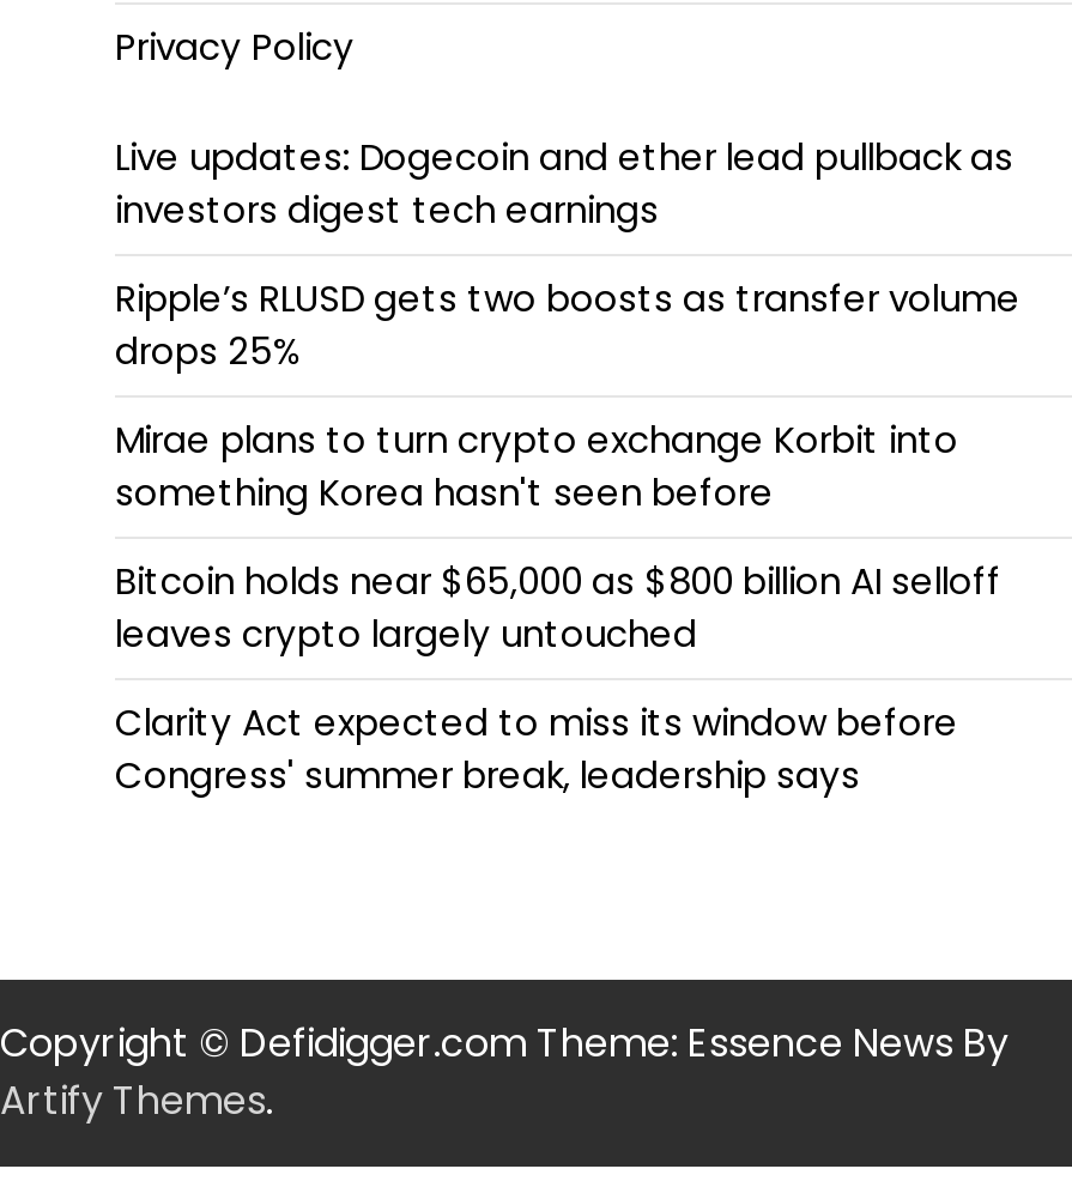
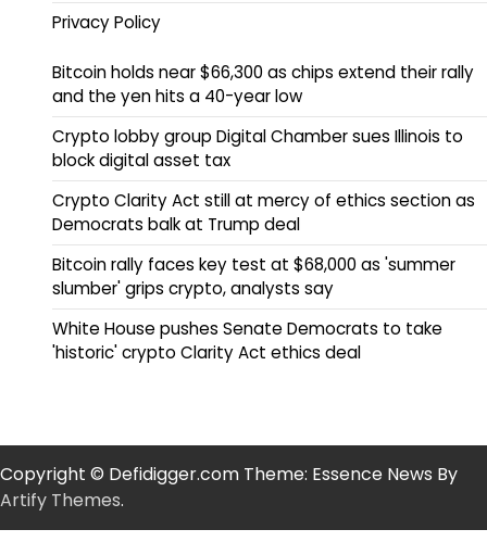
- Live updates: Dogecoin and ether lead pullback as
- investors digest tech earnings
+ Bitcoin holds near $66,300 as chips extend their rally
+ and the yen hits a 40-year low

- Ripple’s RLUSD gets two boosts as transfer volume
- drops 25%
+ Crypto lobby group Digital Chamber sues Illinois to
+ block digital asset tax

- Mirae plans to turn crypto exchange Korbit into
- something Korea hasn't seen before
+ Crypto Clarity Act still at mercy of ethics section as
+ Democrats balk at Trump deal

- Bitcoin holds near $65,000 as $800 billion AI selloff
- leaves crypto largely untouched
+ Bitcoin rally faces key test at $68,000 as 'summer
+ slumber' grips crypto, analysts say

- Clarity Act expected to miss its window before
- Congress' summer break, leadership says
+ White House pushes Senate Democrats to take
+ 'historic' crypto Clarity Act ethics deal
